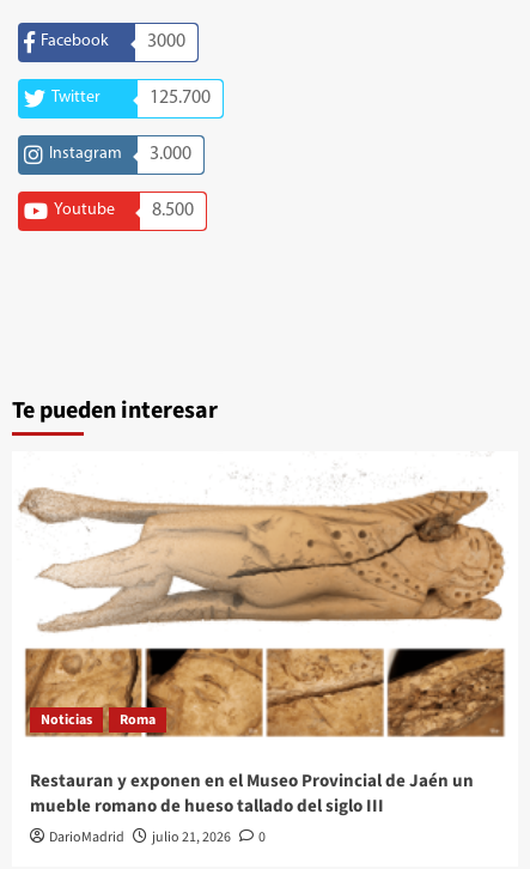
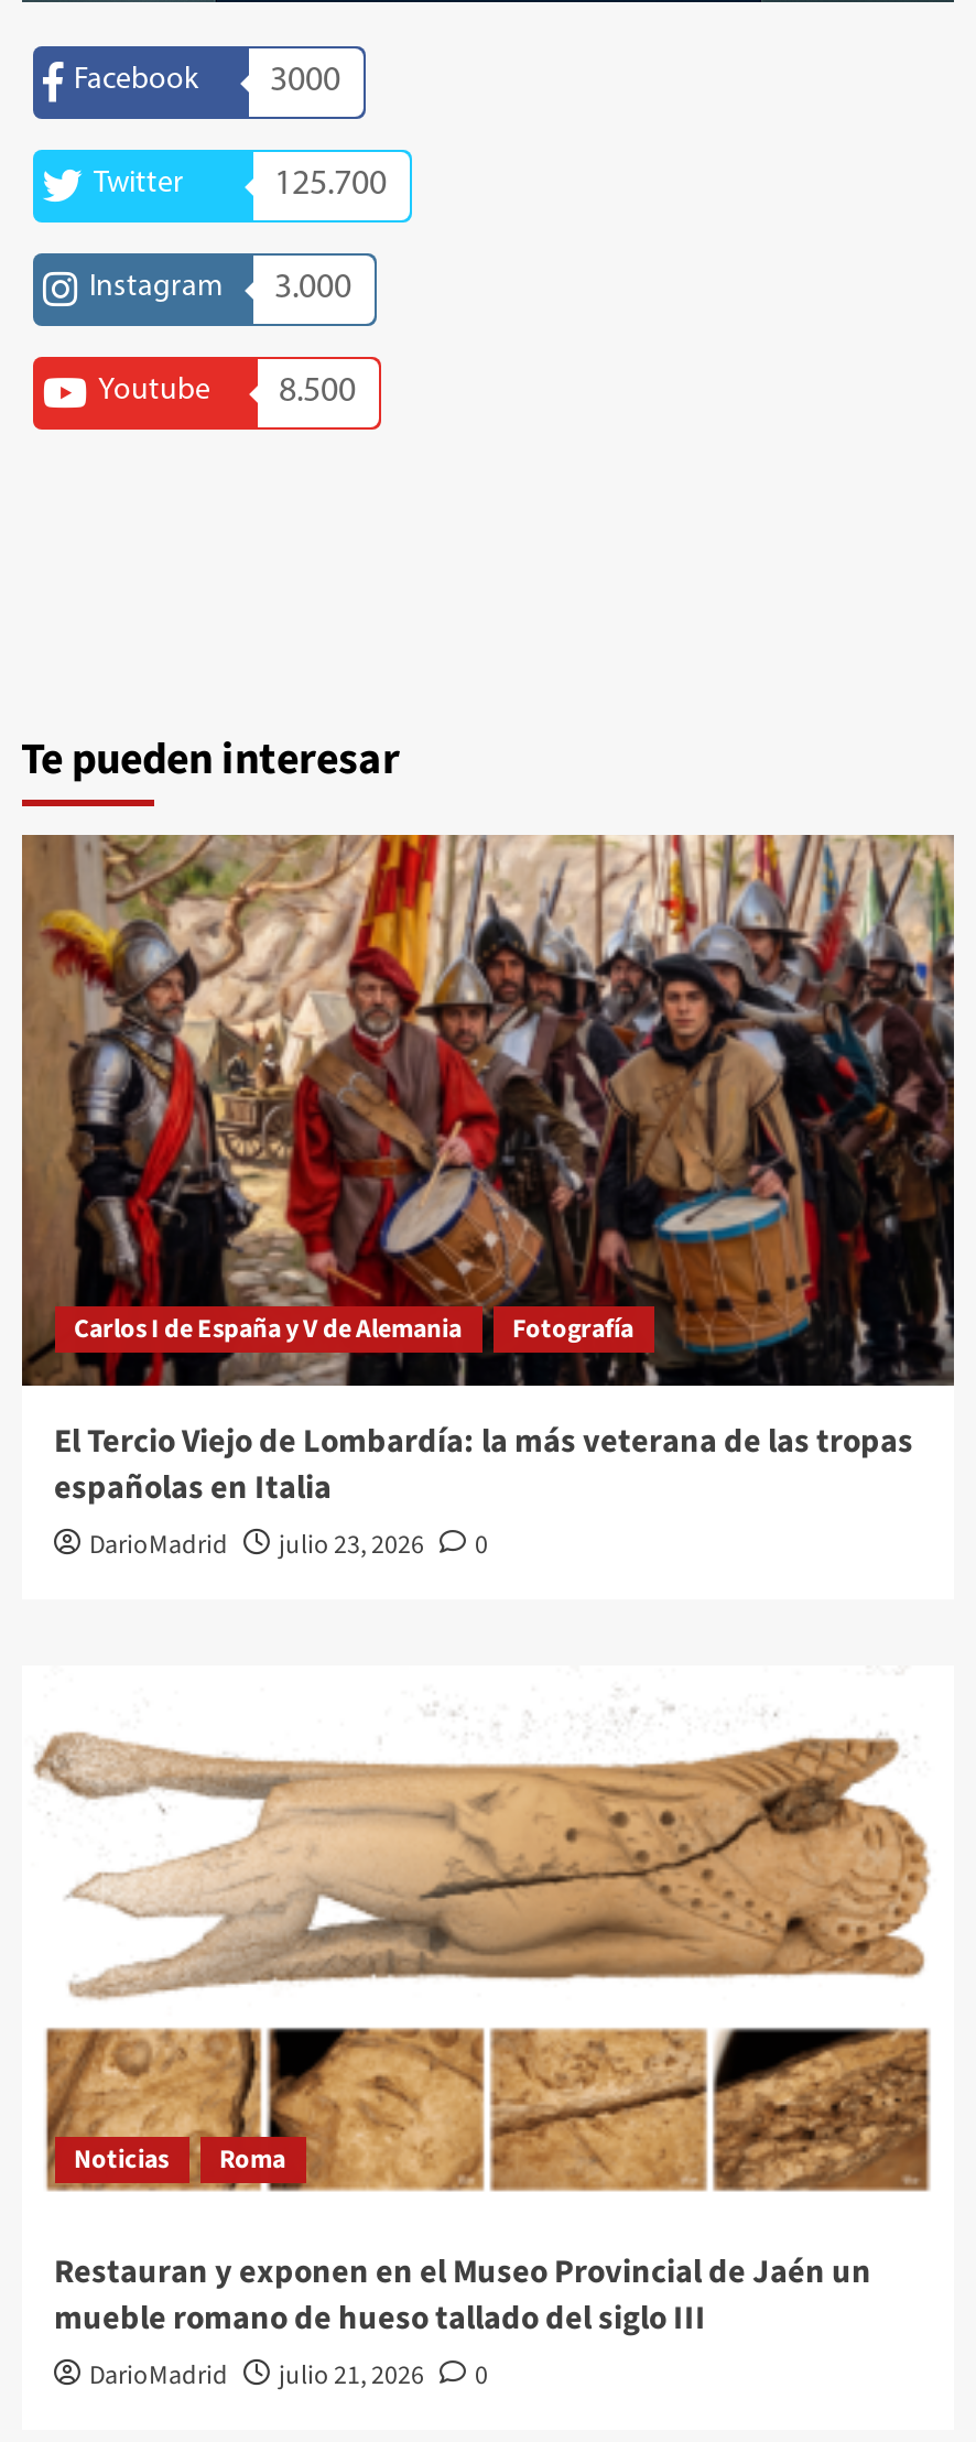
+ [image]
+ Carlos I de España y V de Alemania
+ Fotografía
+ El Tercio Viejo de Lombardía: la más veterana de las tropas
+ españolas en Italia
+ DarioMadrid
+ julio 23, 2026
+ 0
